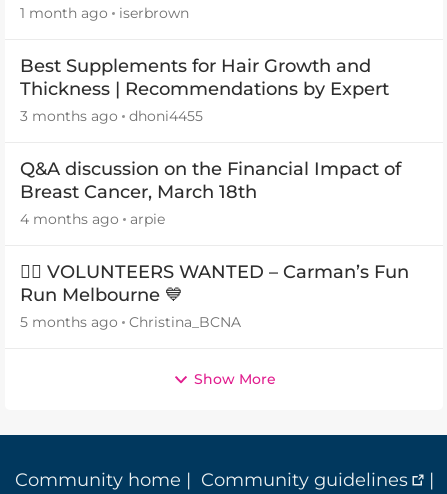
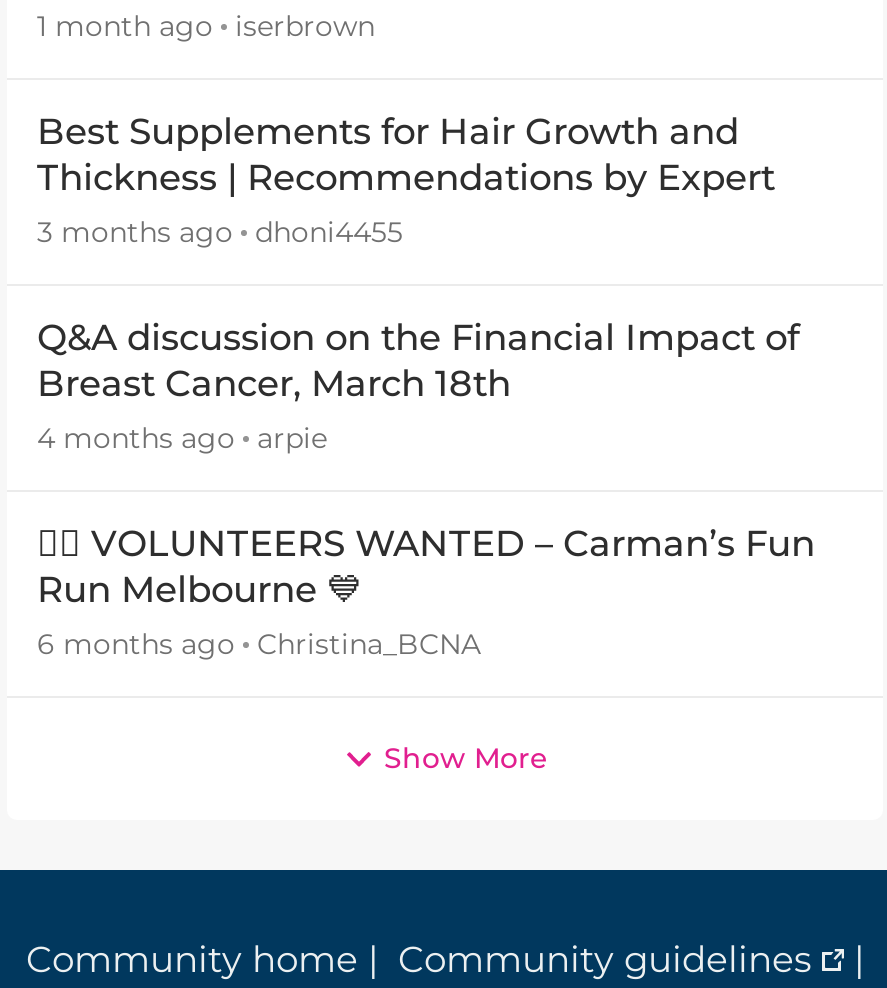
- 5 months ago Christina_BCNA
+ 6 months ago Christina_BCNA
